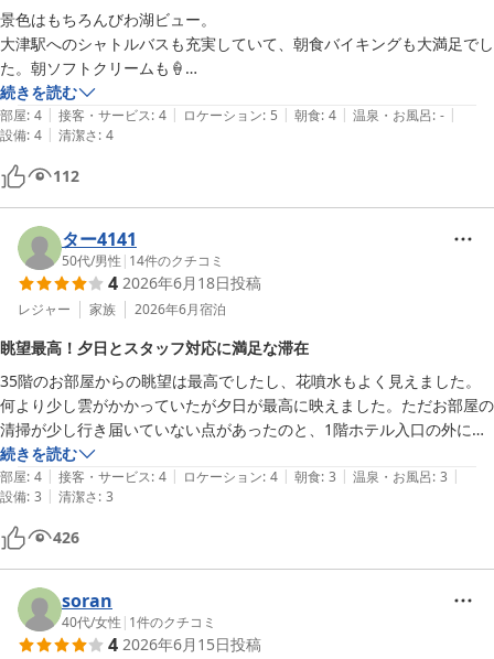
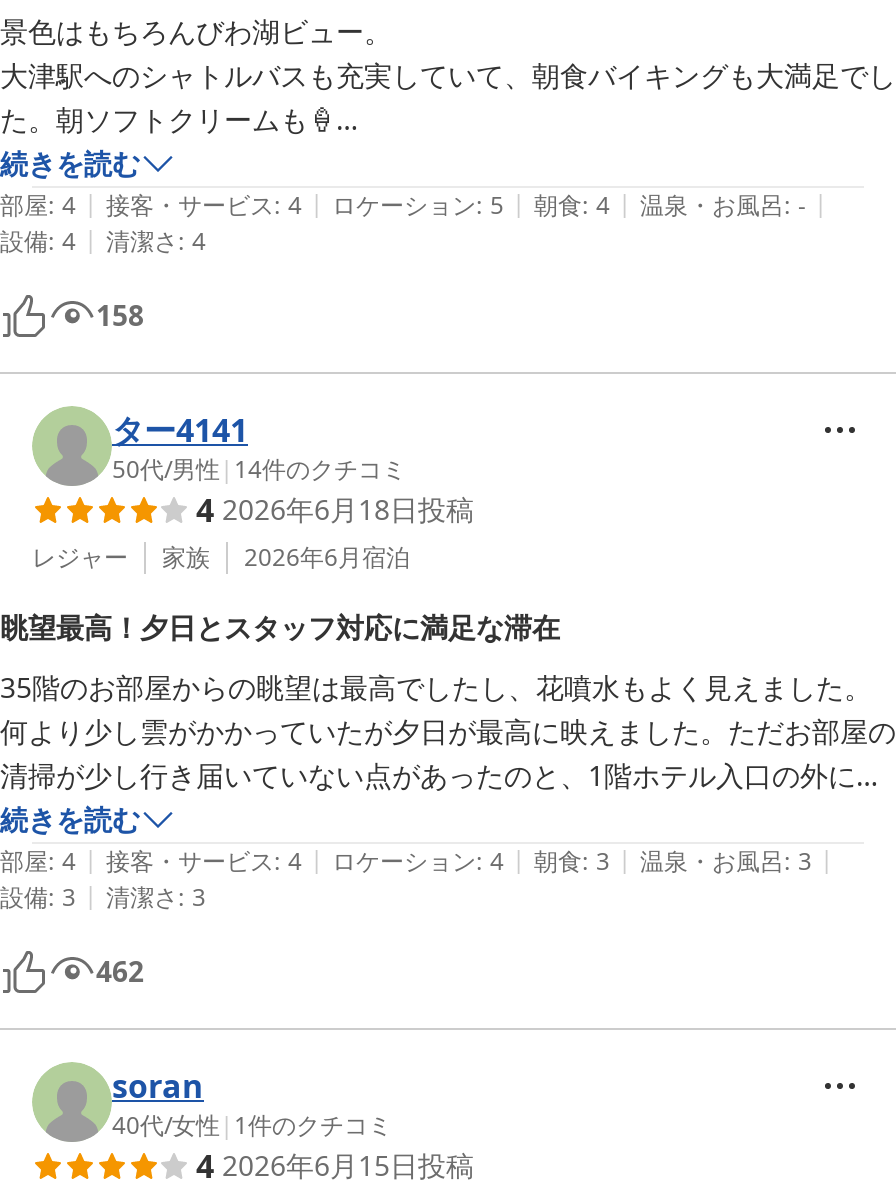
- 112
+ 158

- 426
+ 462
